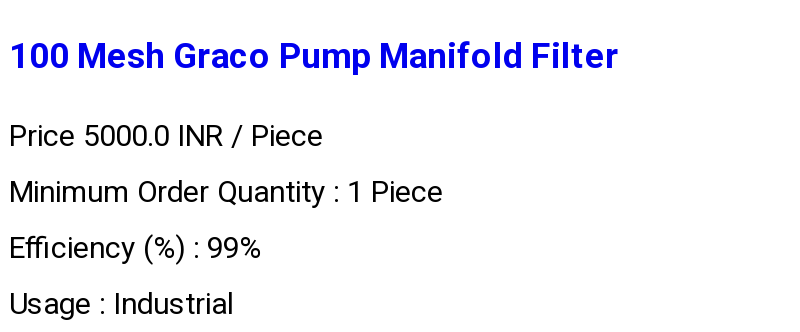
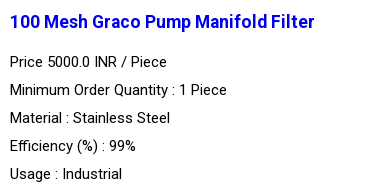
+ Material : Stainless Steel
